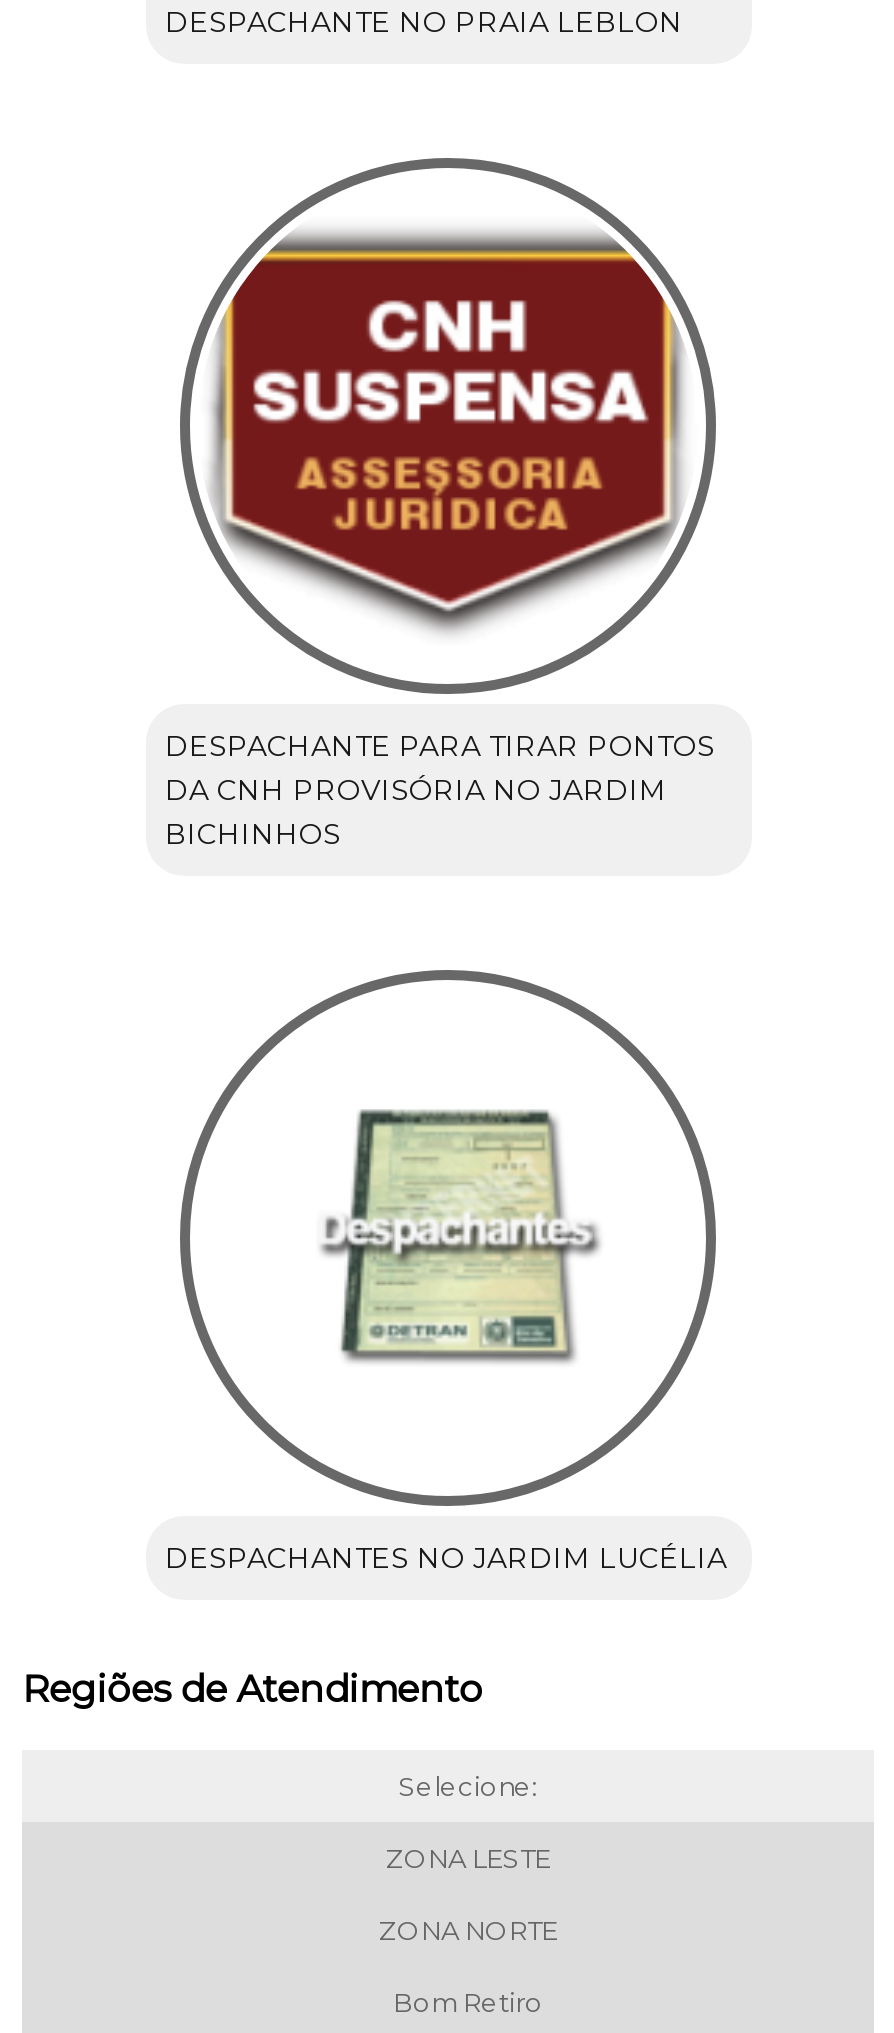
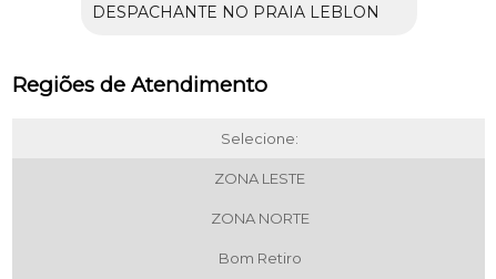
- [image]
- DESPACHANTE PARA TIRAR PONTOS
- DA CNH PROVISÓRIA NO JARDIM
- BICHINHOS

- [image]
- DESPACHANTES NO JARDIM LUCÉLIA
